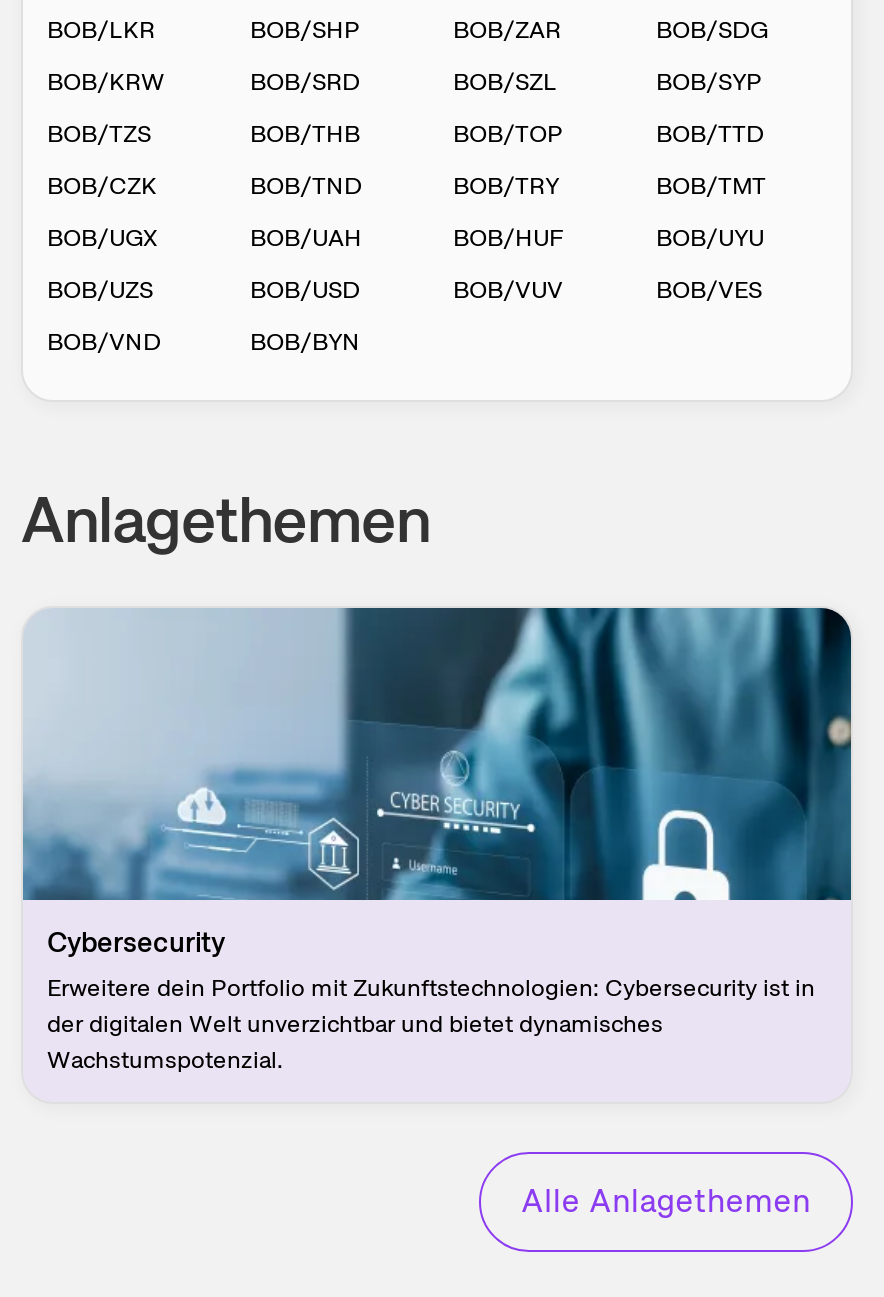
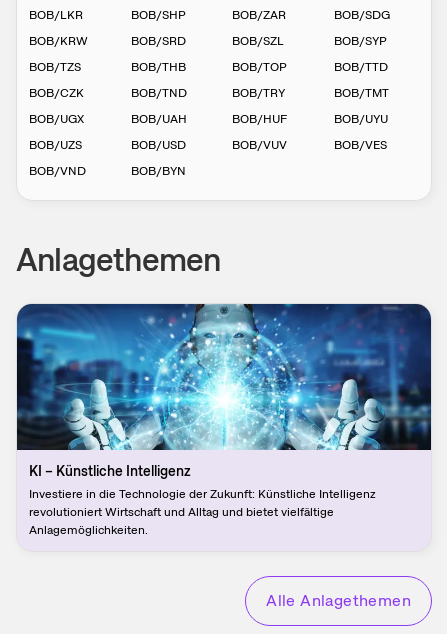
- [image]
- Cybersecurity
- Erweitere dein Portfolio mit Zukunftstechnologien: Cybersecurity ist in
- der digitalen Welt unverzichtbar und bietet dynamisches
- Wachstumspotenzial.
+ [image]
+ KI – Künstliche Intelligenz
+ Investiere in die Technologie der Zukunft: Künstliche Intelligenz
+ revolutioniert Wirtschaft und Alltag und bietet vielfältige
+ Anlagemöglichkeiten.
